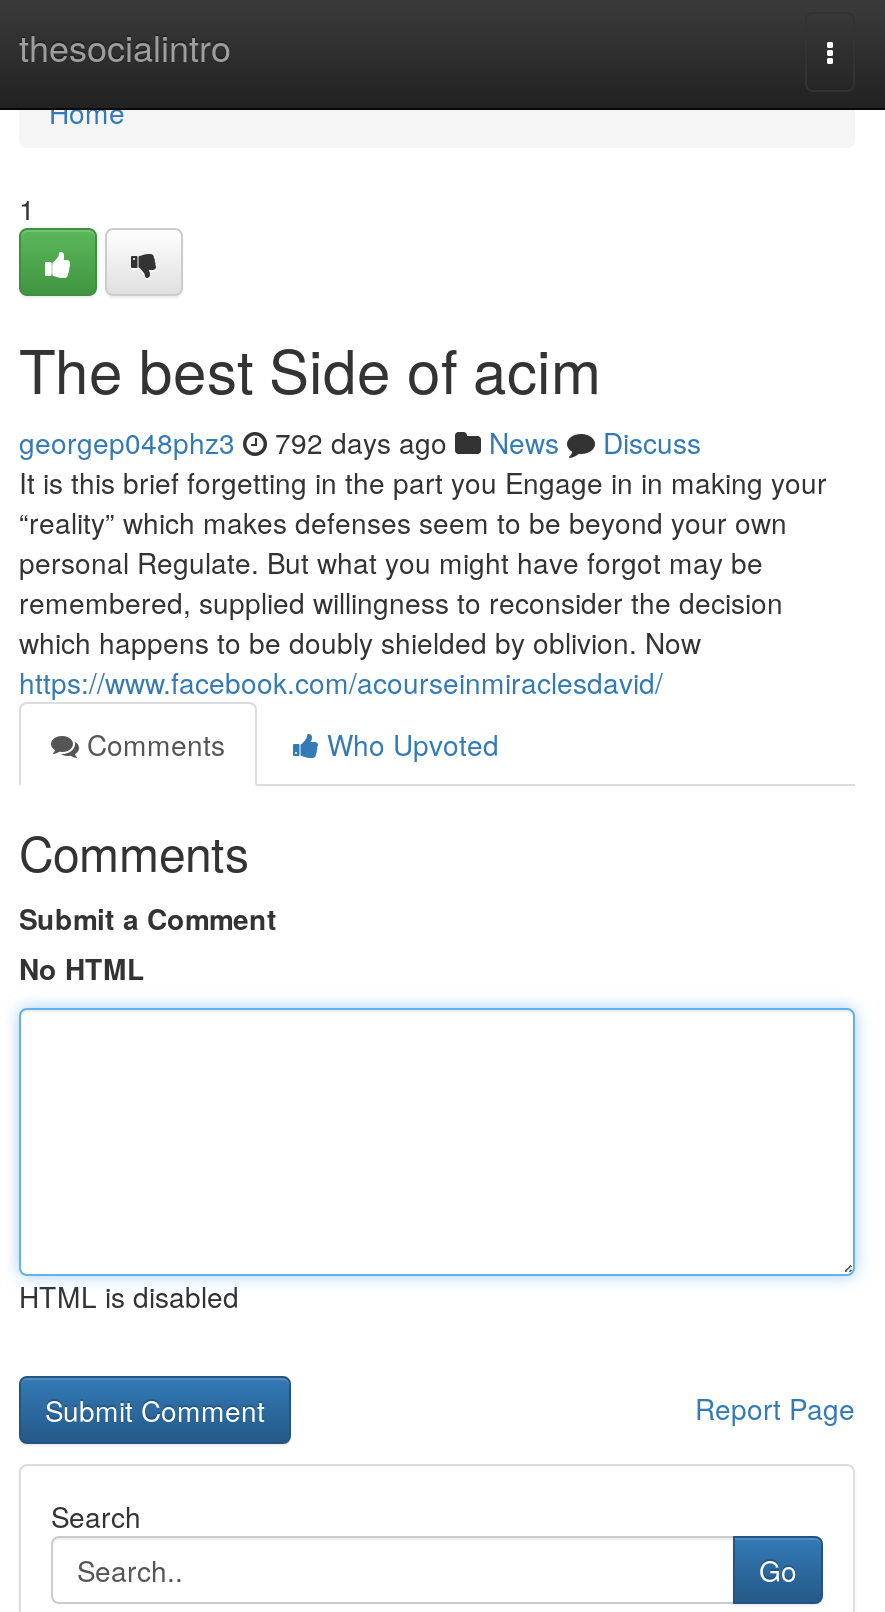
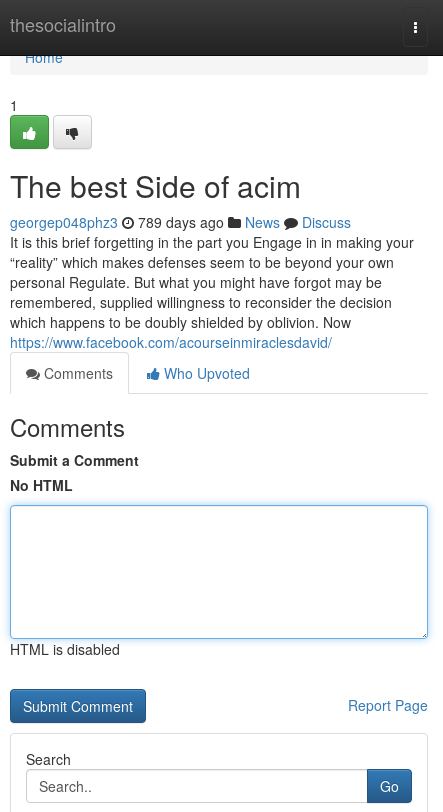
- georgep048phz3 792 days ago News Discuss
+ georgep048phz3 789 days ago News Discuss
